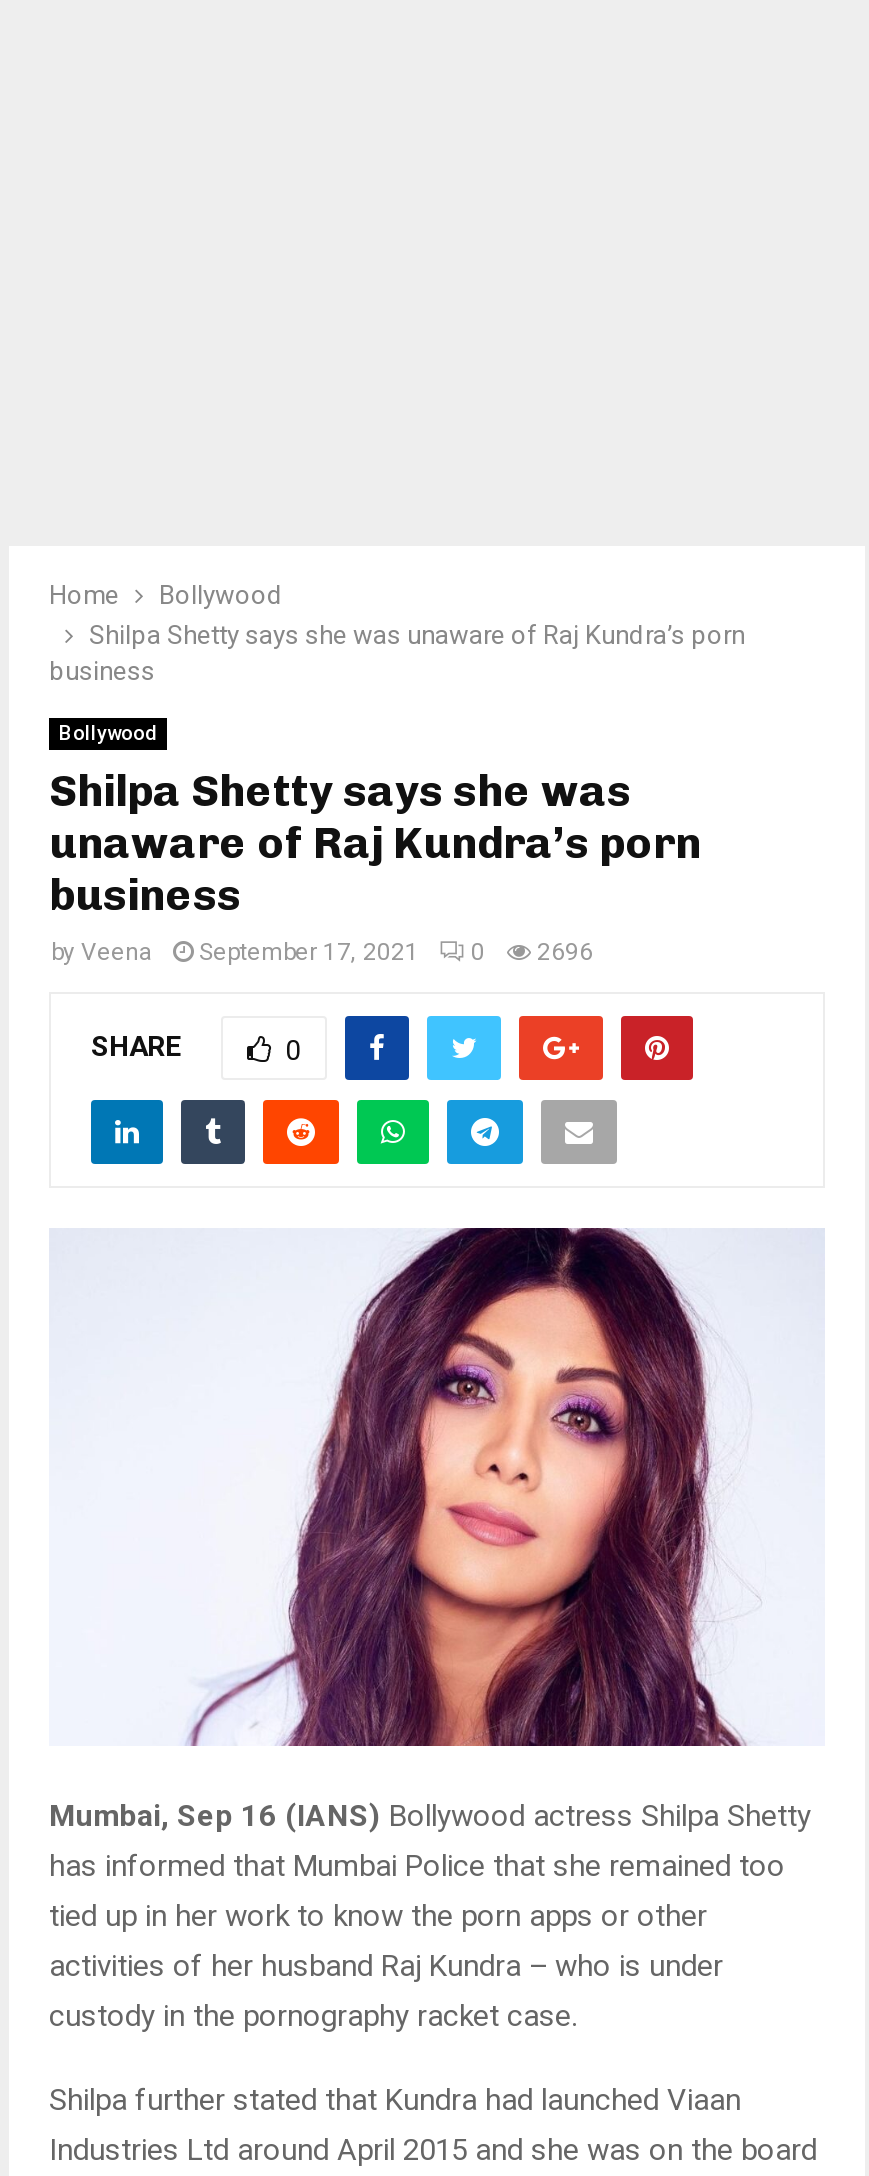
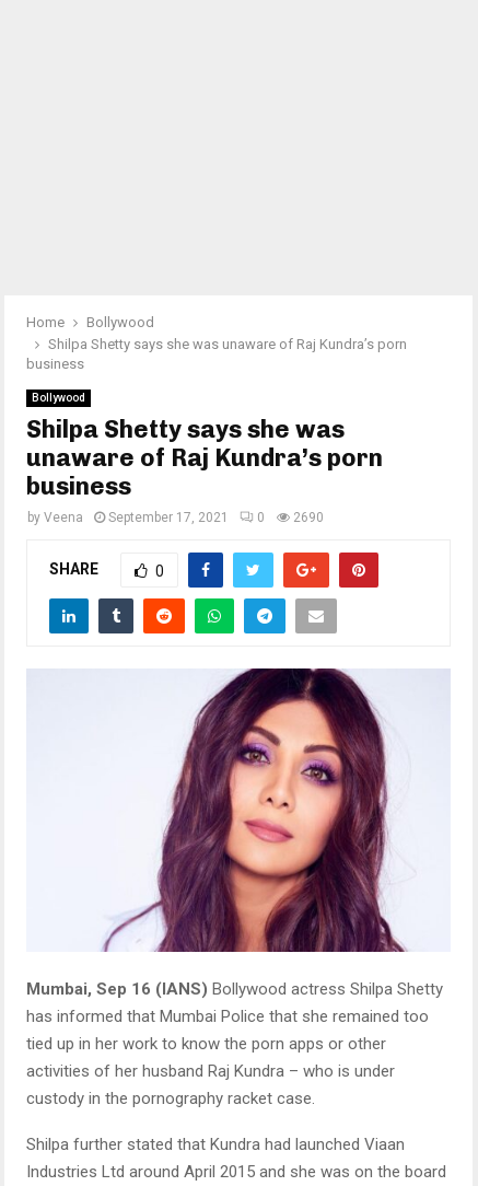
- by Veena September 17, 2021 0 2696
+ by Veena September 17, 2021 0 2690
